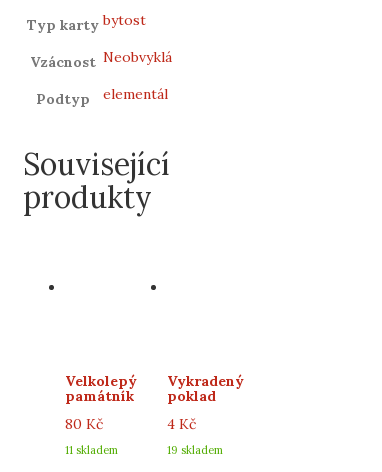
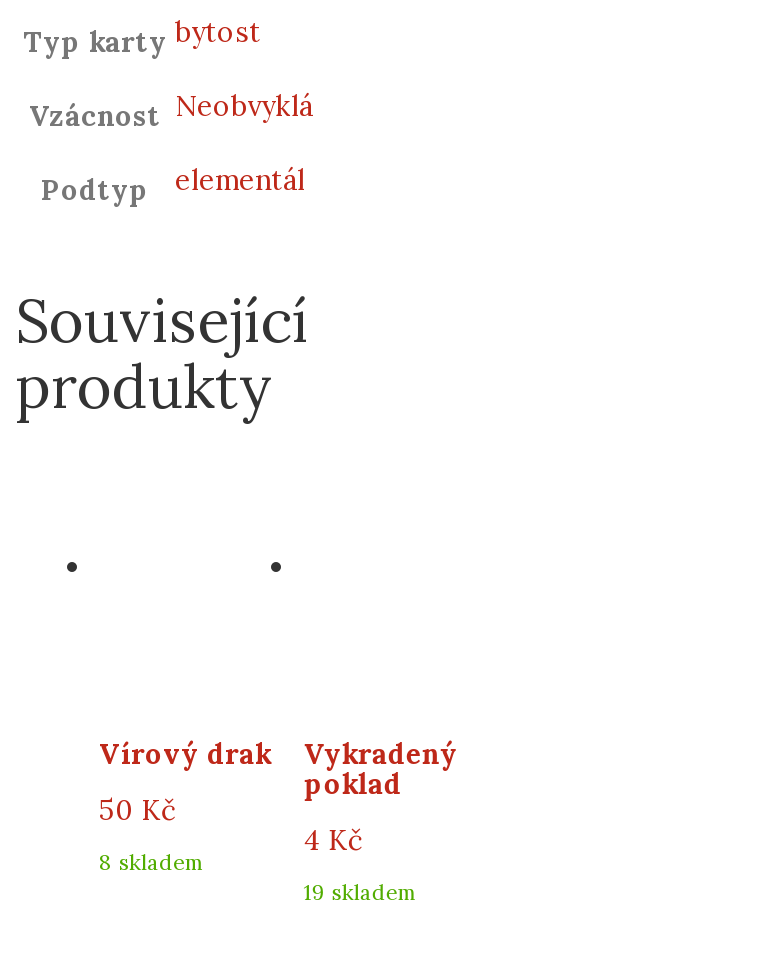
- Velkolepý
- památník
+ Vírový drak

- 80 Kč
+ 50 Kč

- 11 skladem
+ 8 skladem
